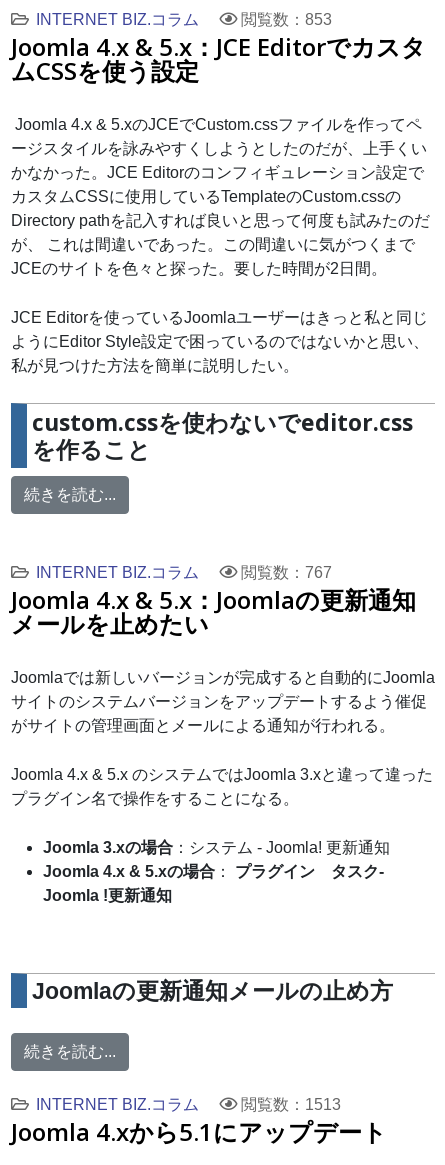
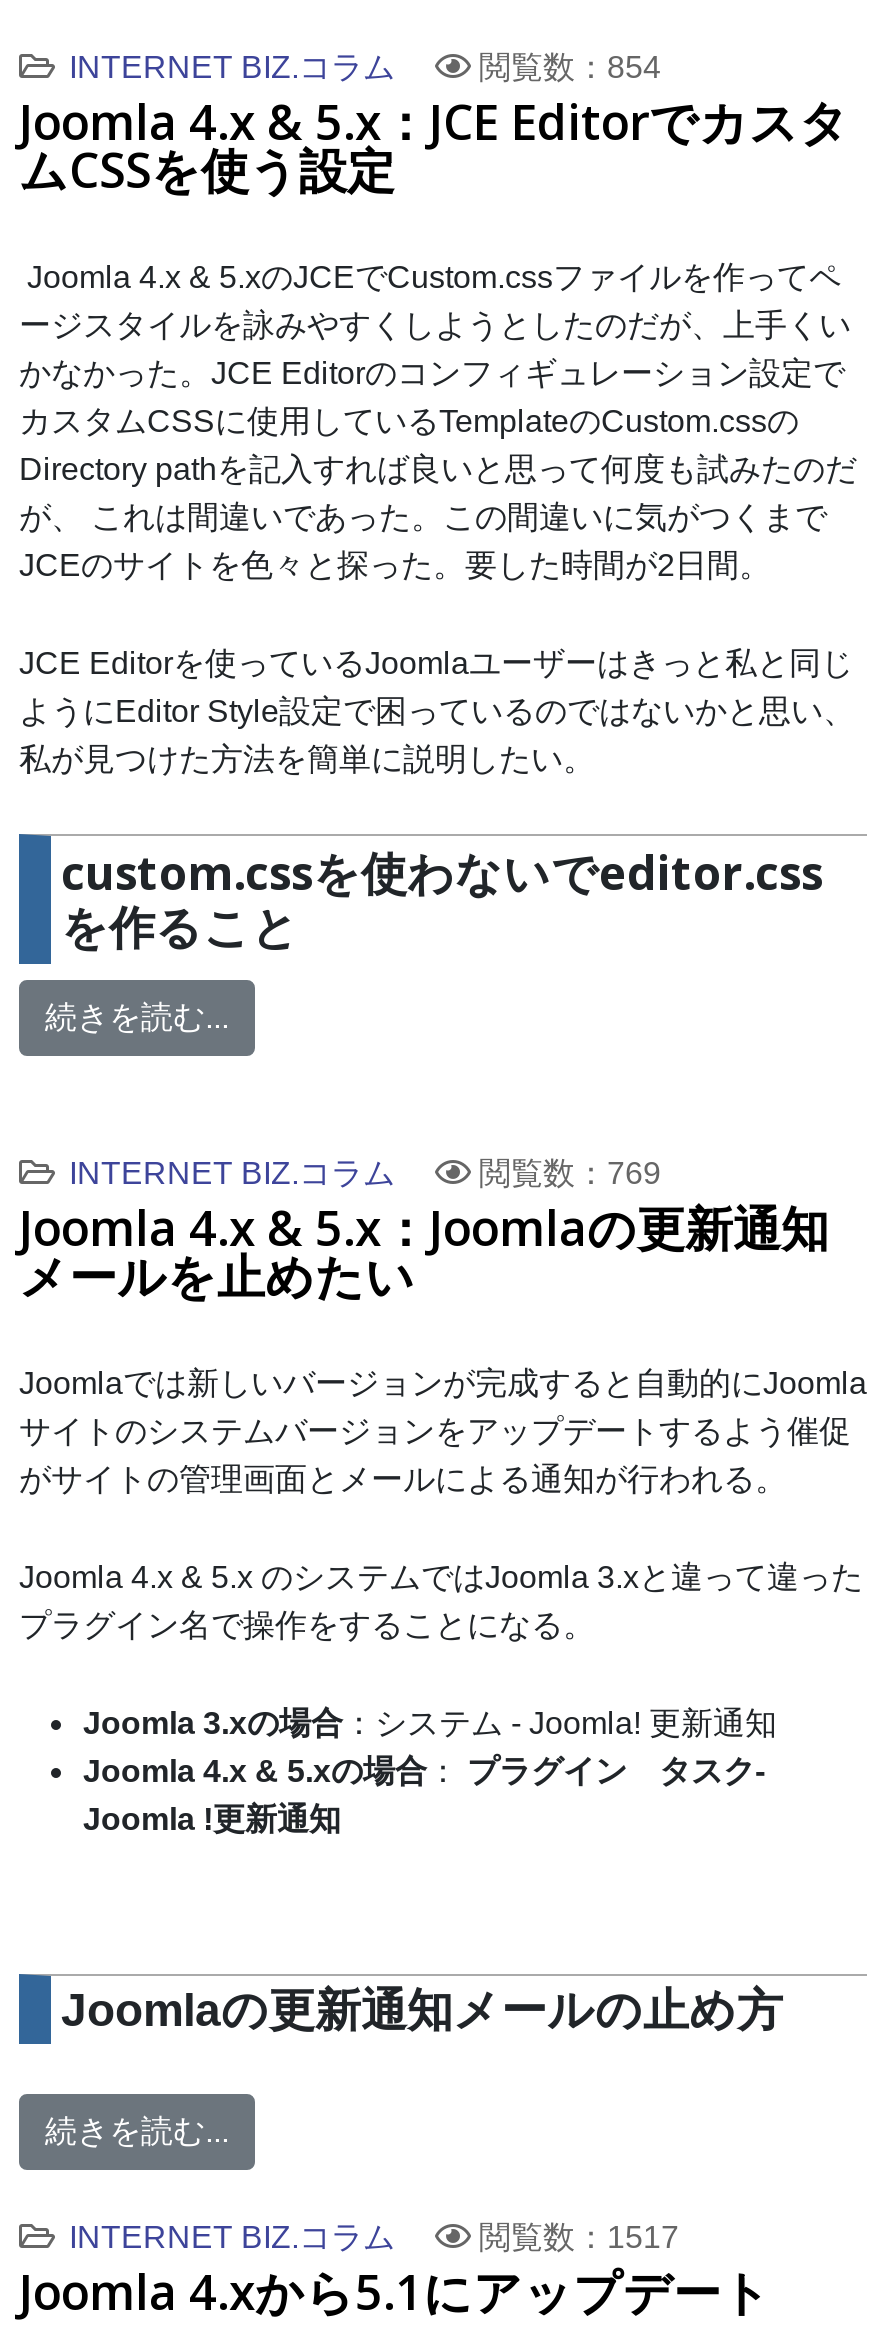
- 閲覧数：853
+ 閲覧数：854

- 閲覧数：767
+ 閲覧数：769

- 閲覧数：1513
+ 閲覧数：1517
